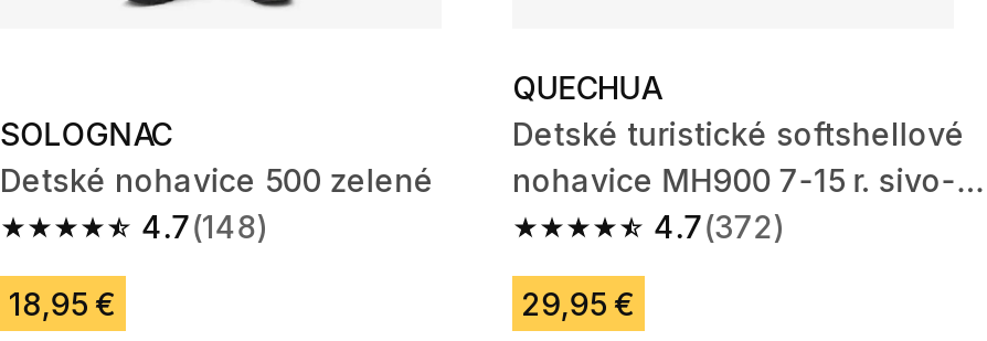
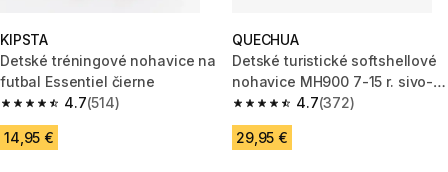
- SOLOGNAC
- Detské nohavice 500 zelené
+ KIPSTA
+ Detské tréningové nohavice na
+ futbal Essentiel čierne

- 4.7 (148)
+ 4.7 (514)

- 18,95 €
+ 14,95 €
